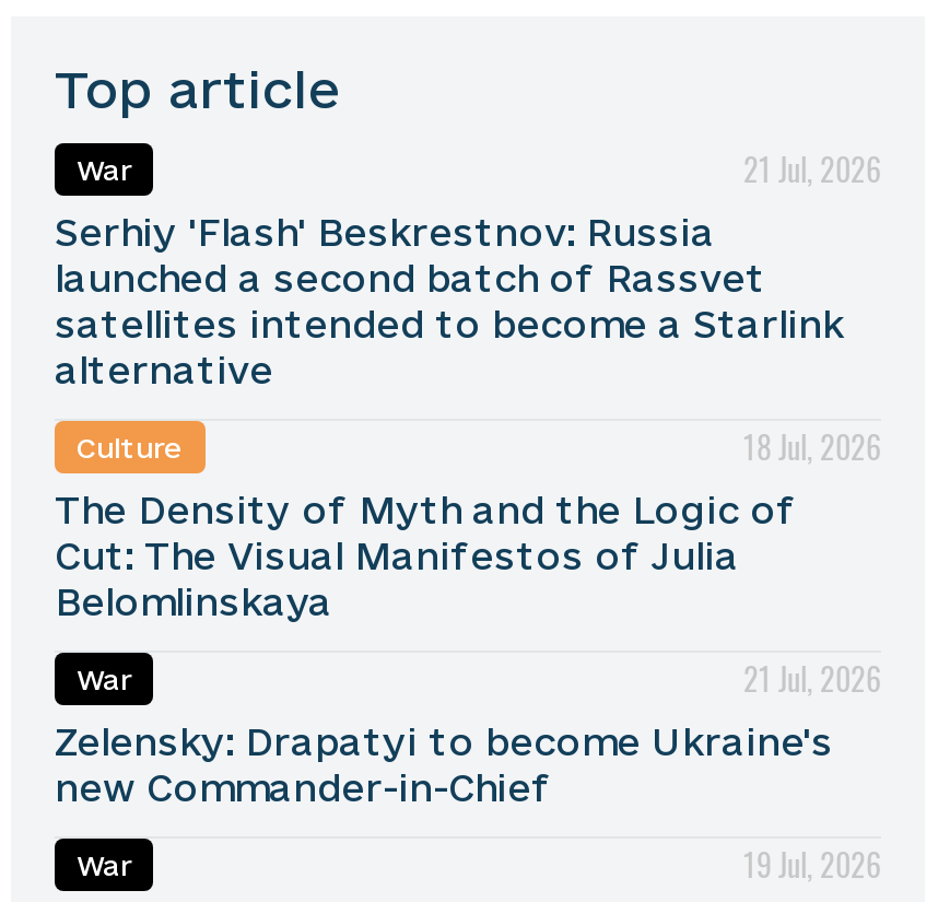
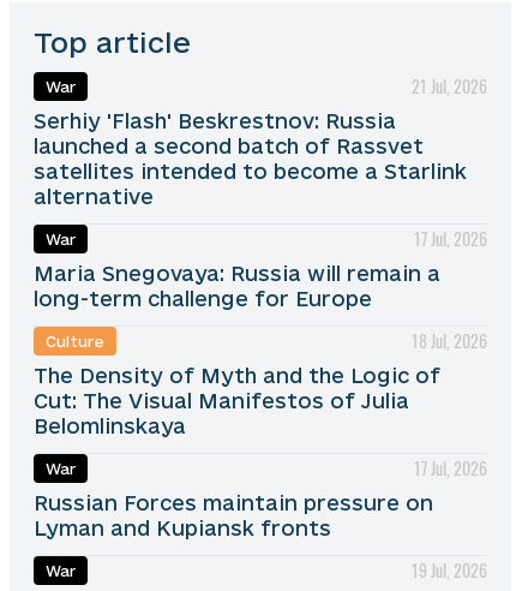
+ War
+ 17 Jul, 2026
+ Maria Snegovaya: Russia will remain a
+ long-term challenge for Europe

- 21 Jul, 2026
- Zelensky: Drapatyi to become Ukraine's
- new Commander-in-Chief
+ 17 Jul, 2026
+ Russian Forces maintain pressure on
+ Lyman and Kupiansk fronts
